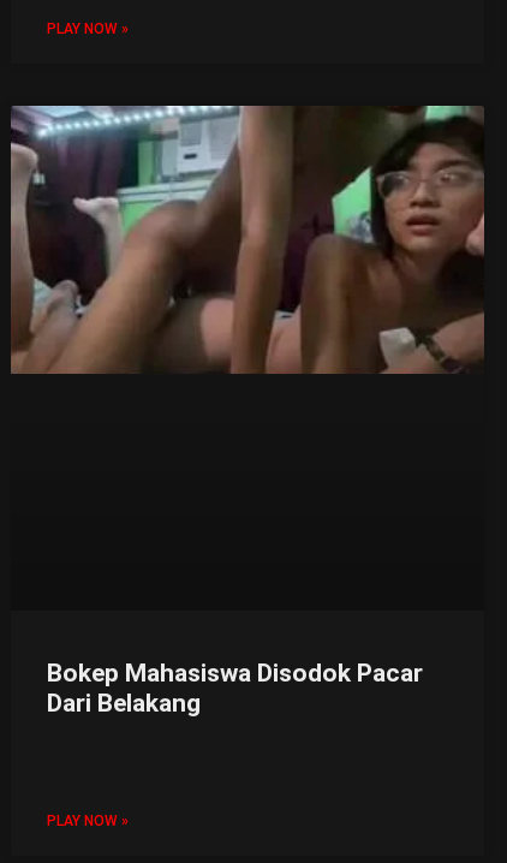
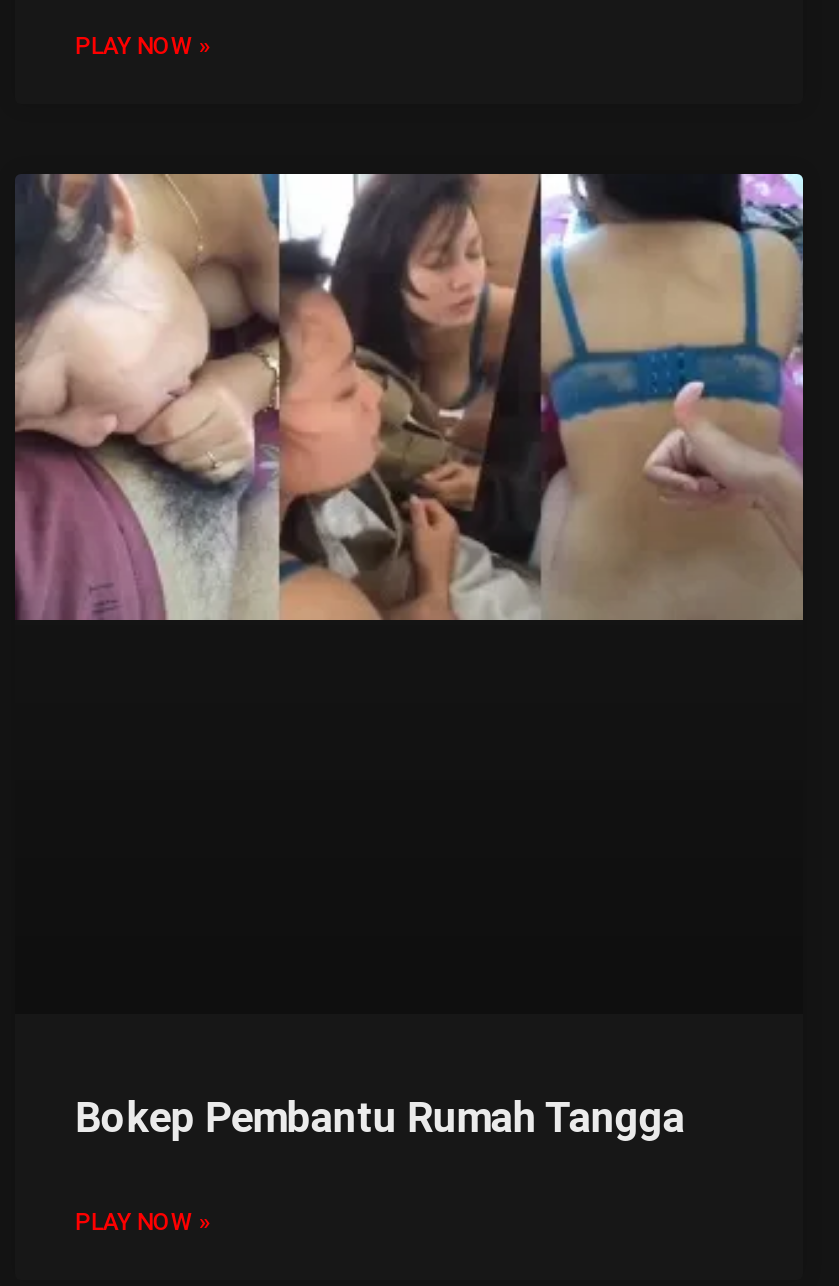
- [image]
+ [image]

- Bokep Mahasiswa Disodok Pacar
- Dari Belakang
+ Bokep Pembantu Rumah Tangga
